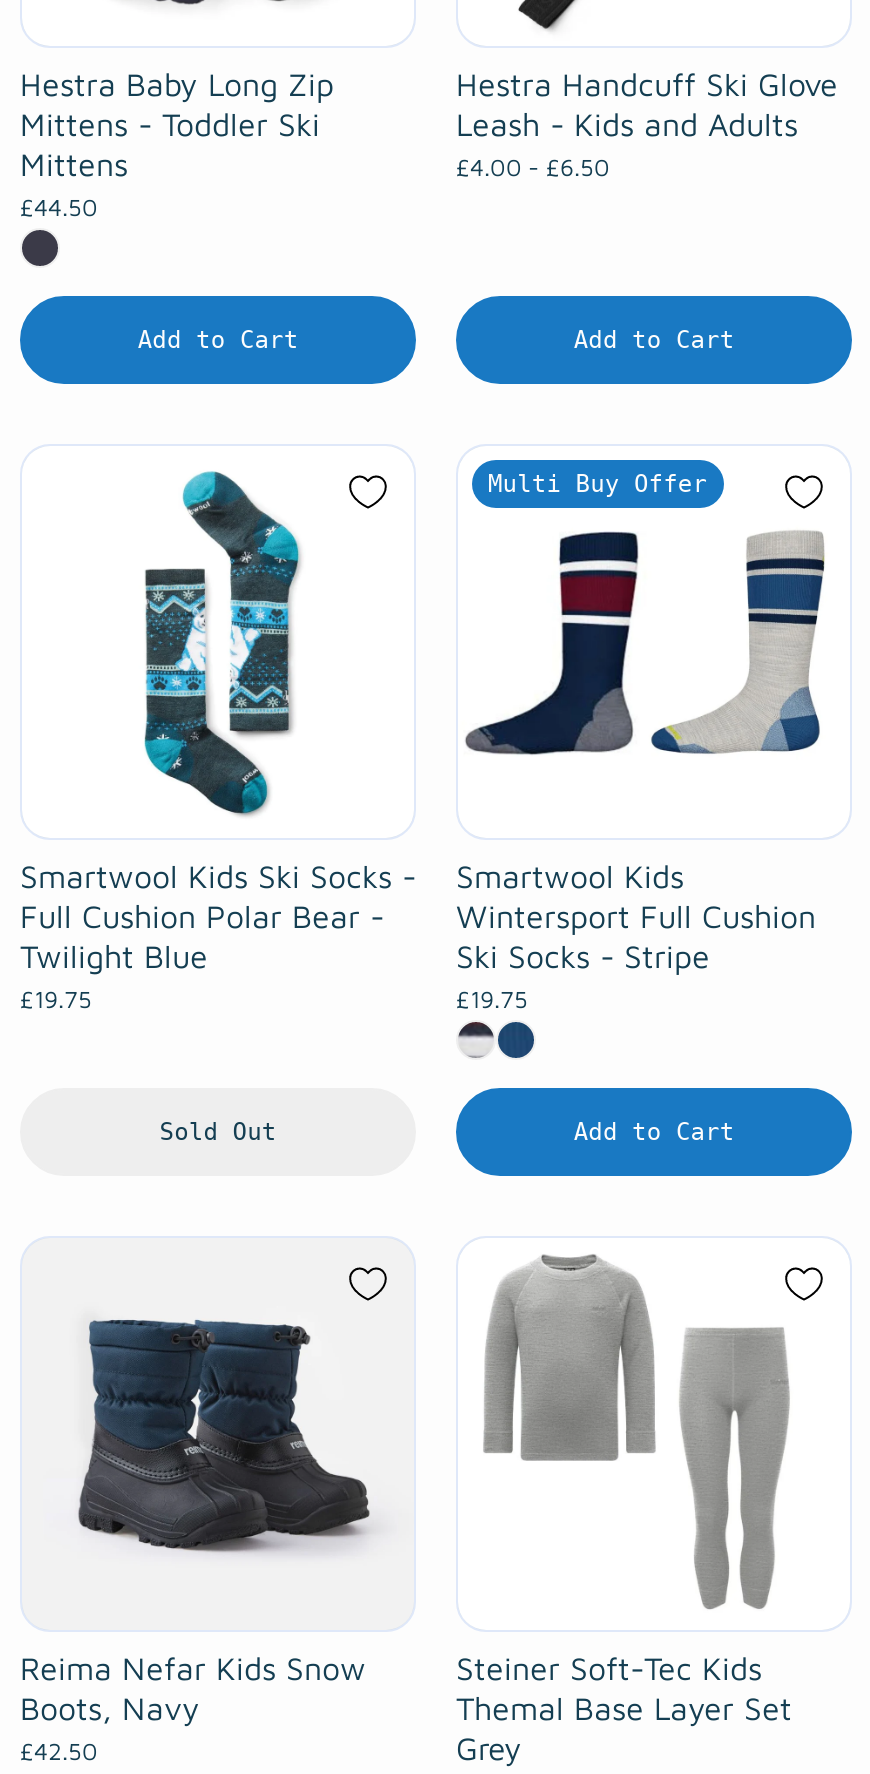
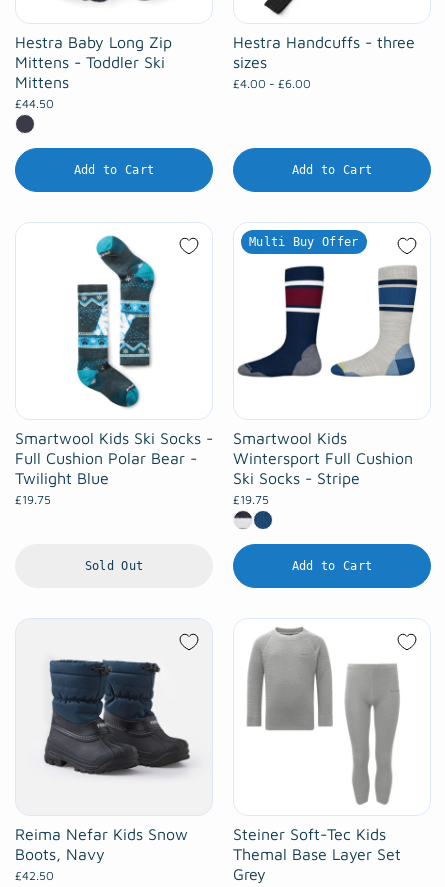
- Hestra Handcuff Ski Glove
- Leash - Kids and Adults
- £4.00 - £6.50
+ Hestra Handcuffs - three
+ sizes
+ £4.00 - £6.00
